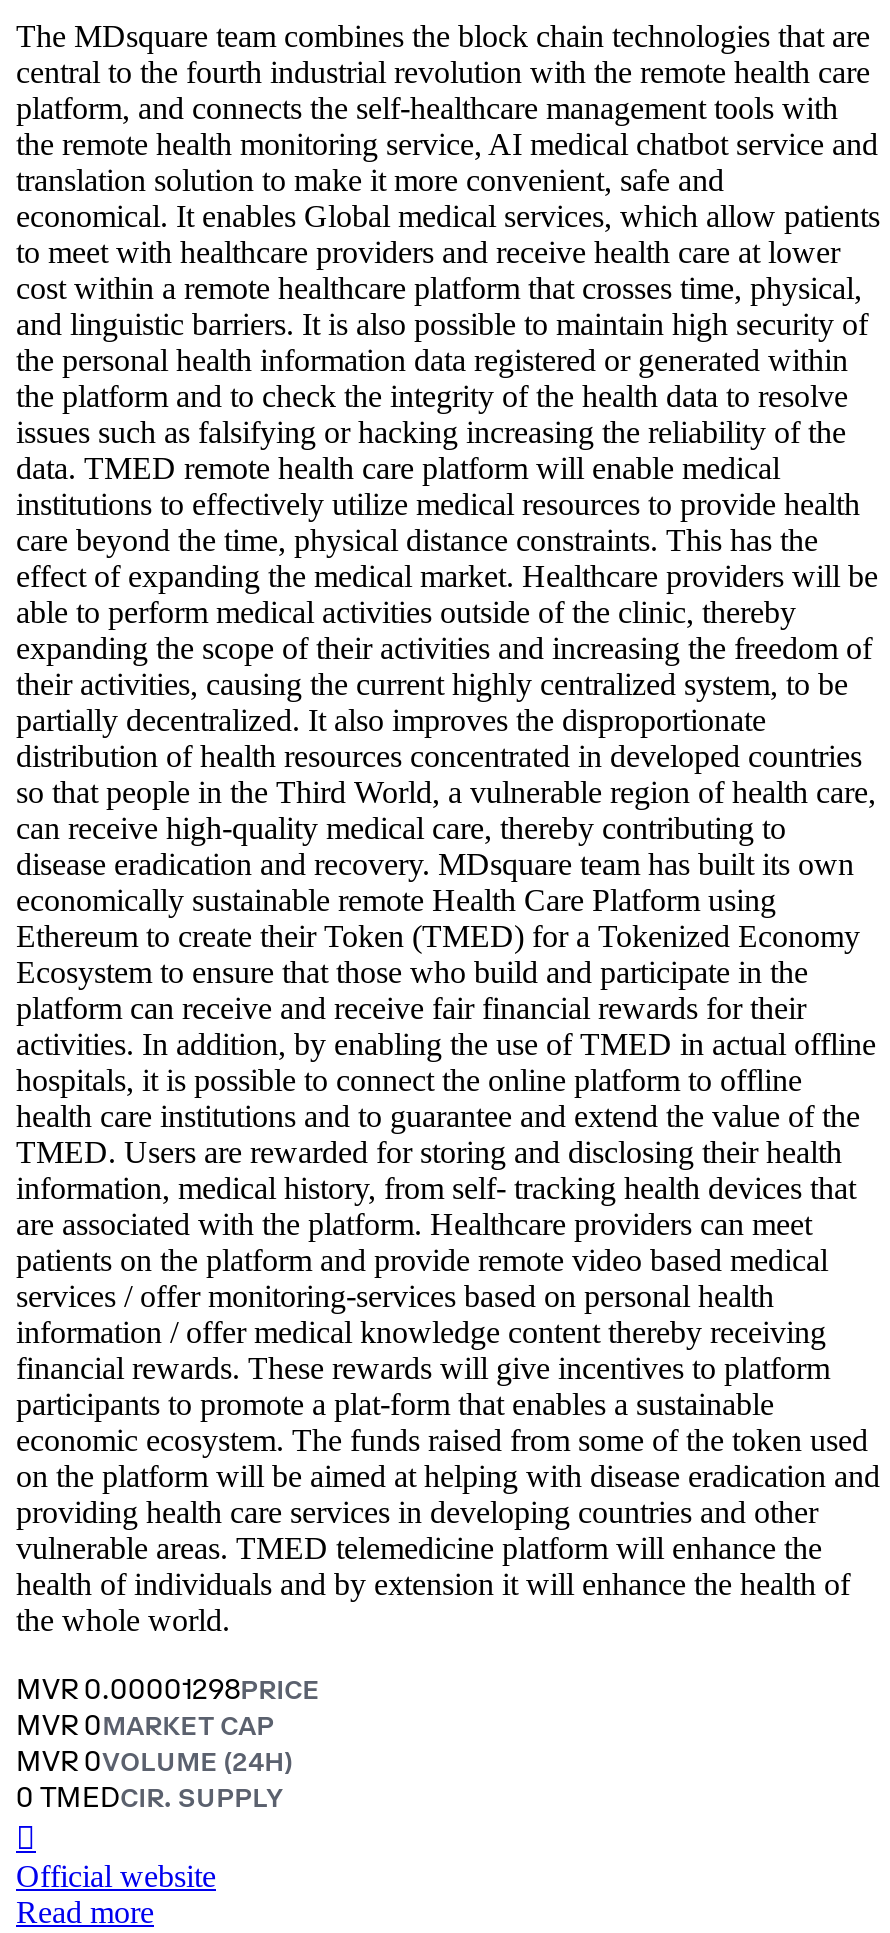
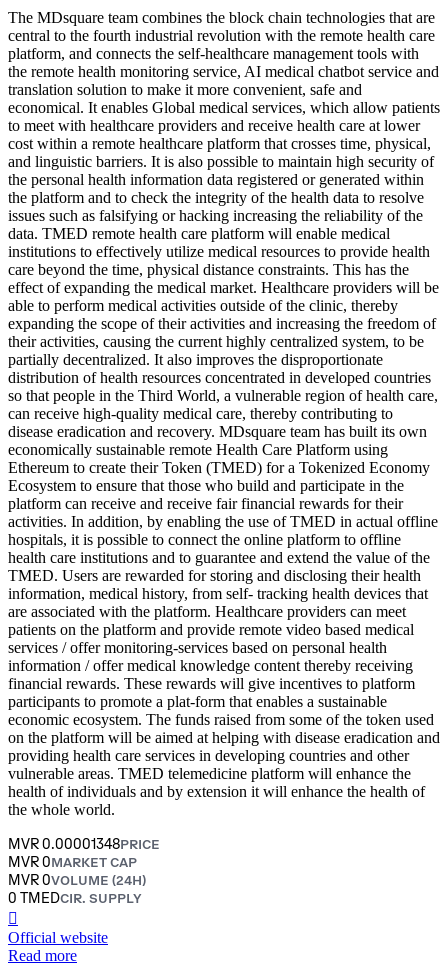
- MVR 0.00001298PRICE
+ MVR 0.00001348PRICE
